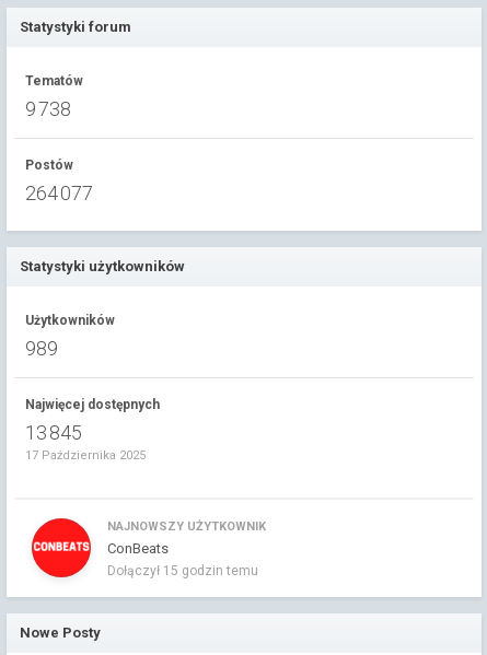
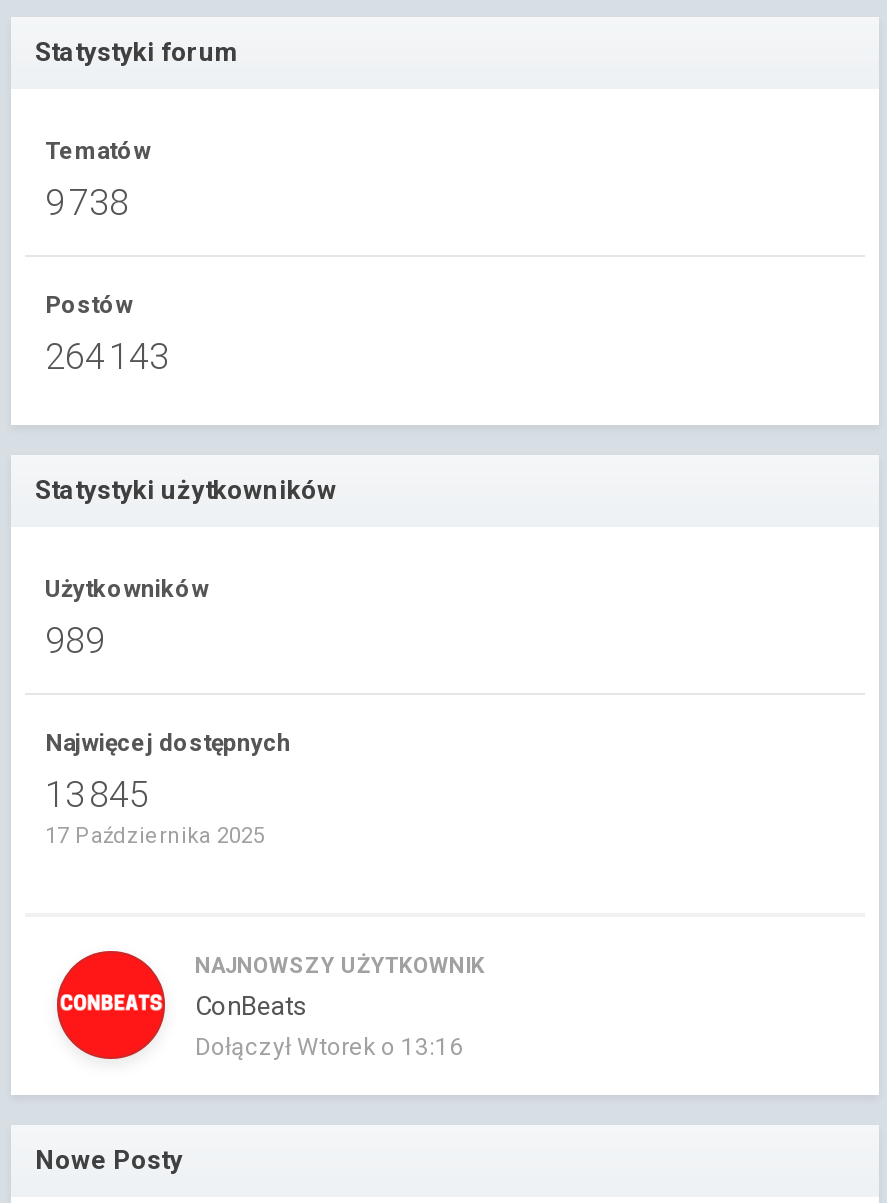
- 264 077
+ 264 143

- Dołączył 15 godzin temu
+ Dołączył Wtorek o 13:16
